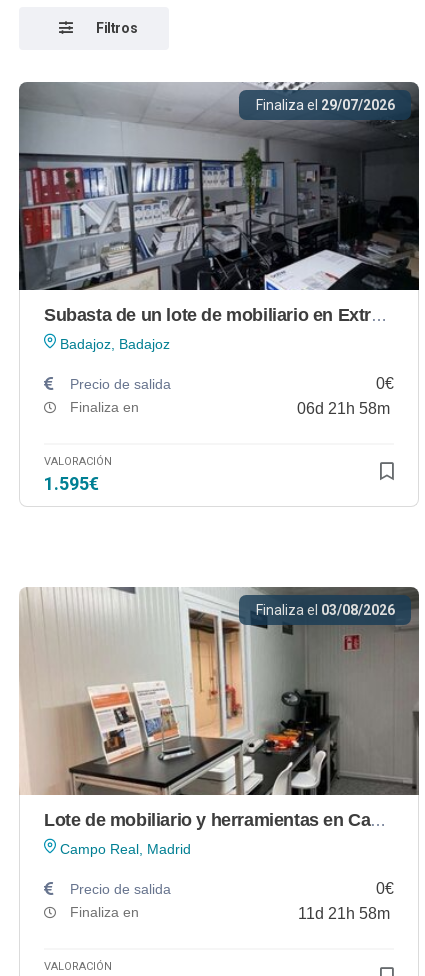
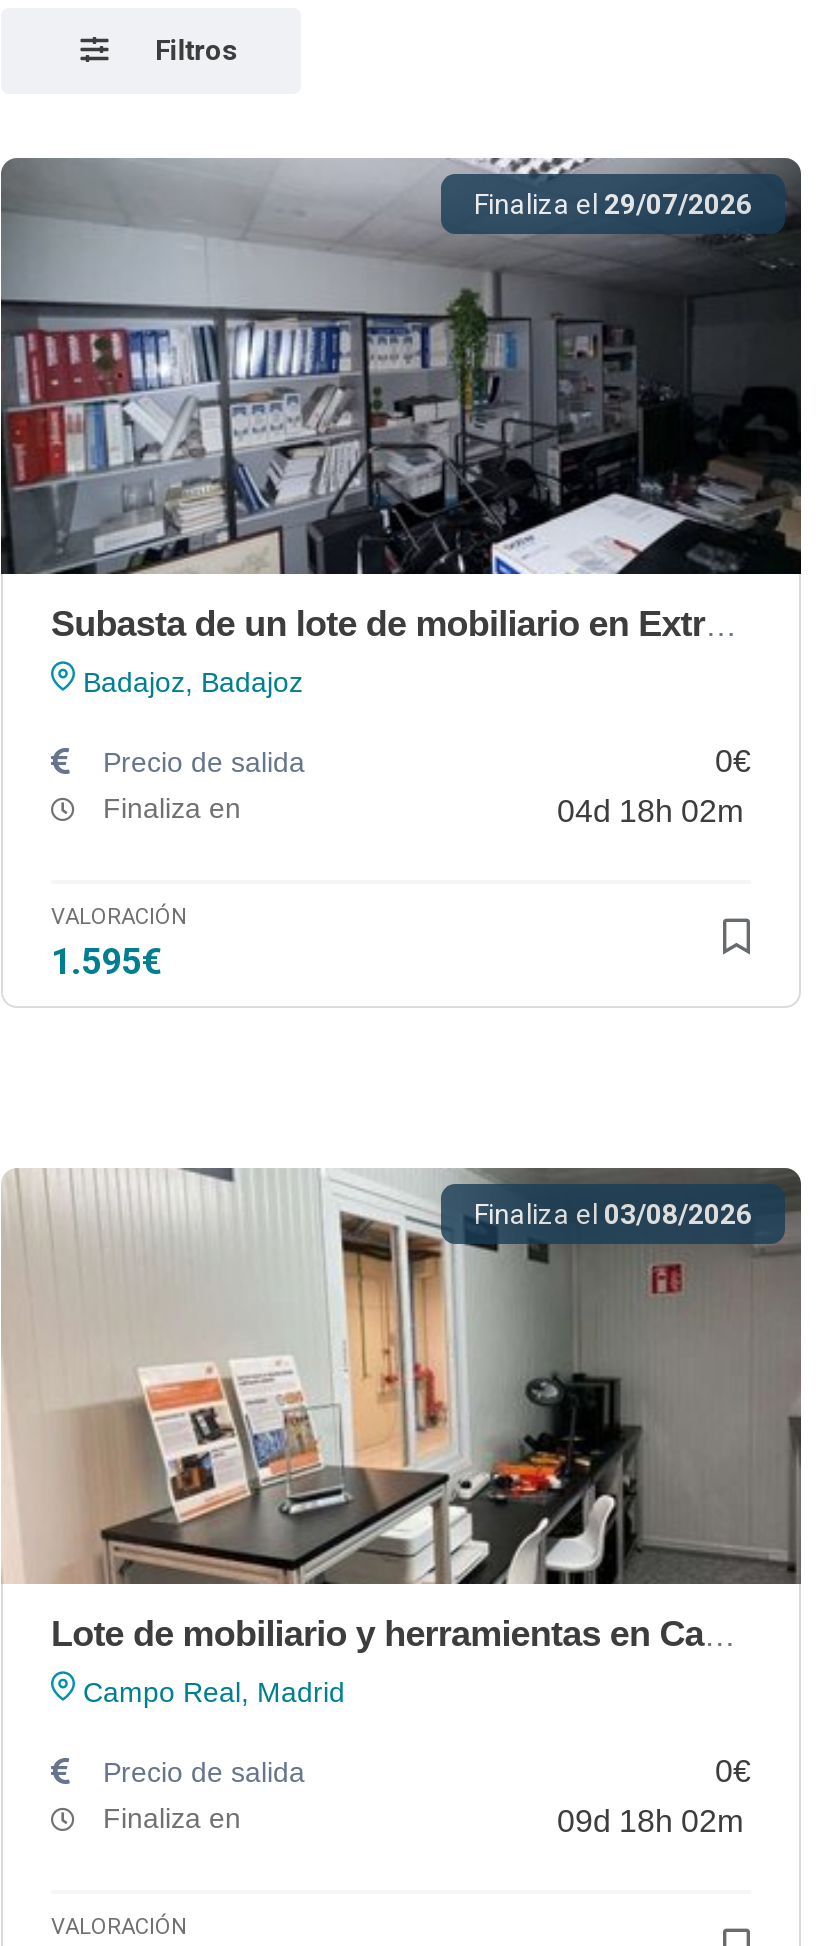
- 06d 21h 58m
+ 04d 18h 02m

- 11d 21h 58m
+ 09d 18h 02m
